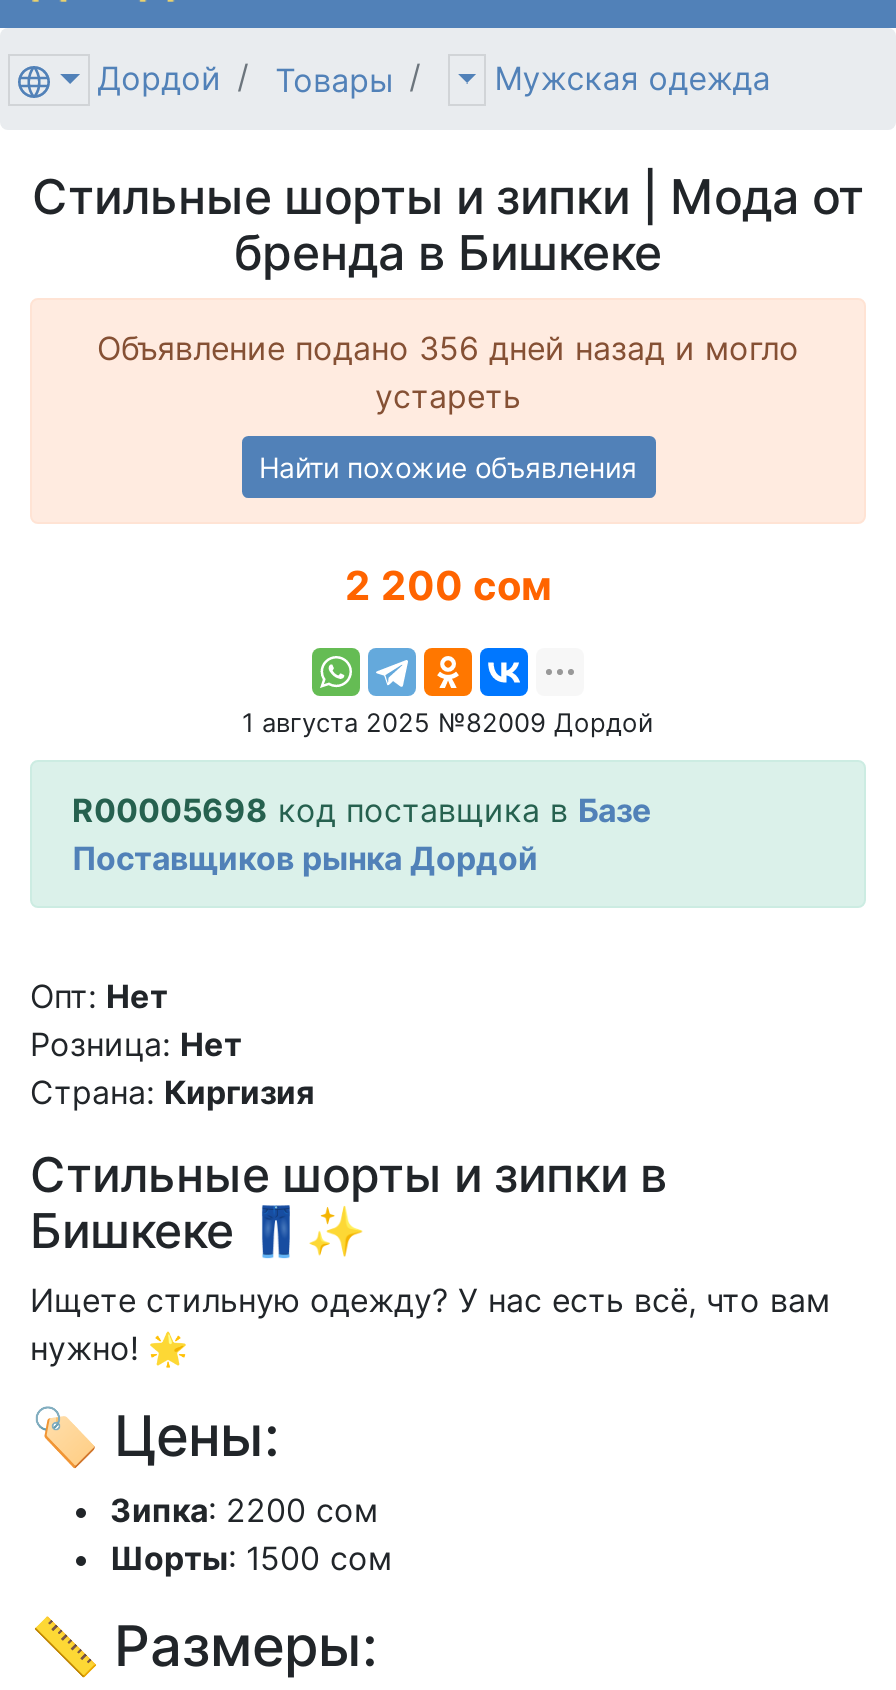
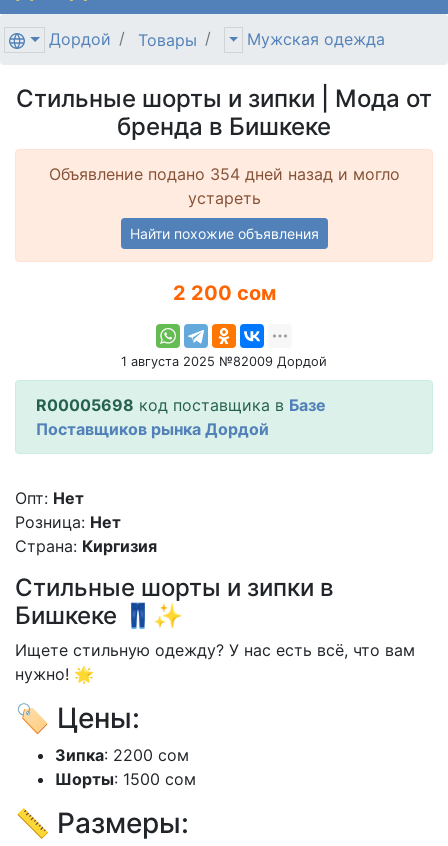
- Объявление подано 356 дней назад и могло
+ Объявление подано 354 дней назад и могло
